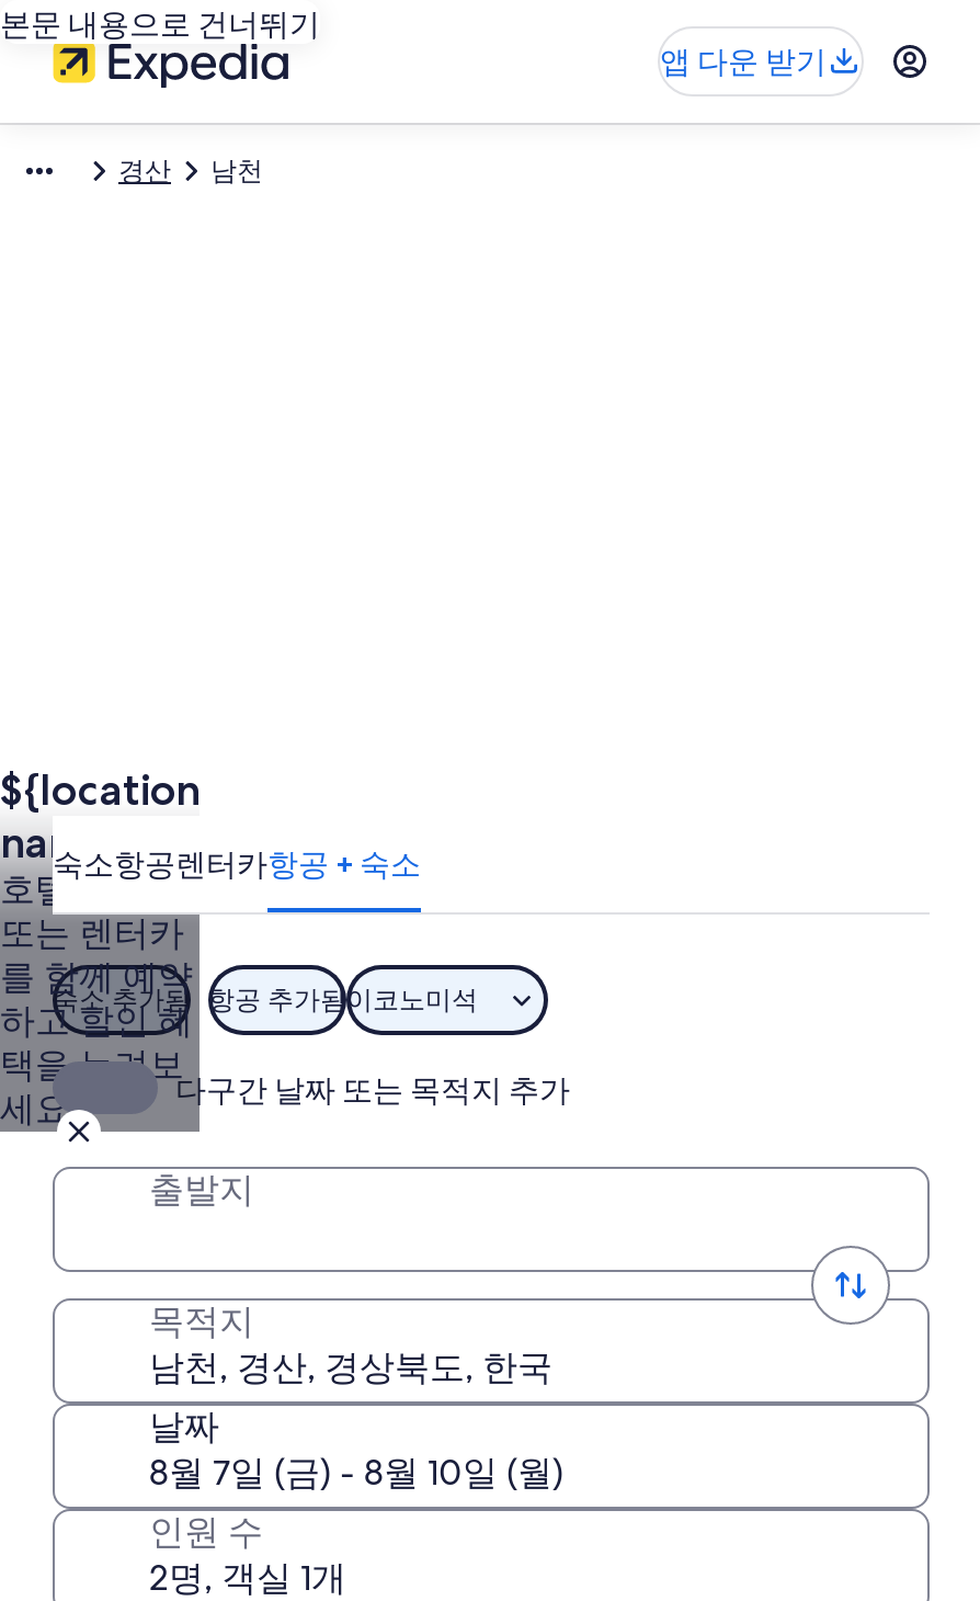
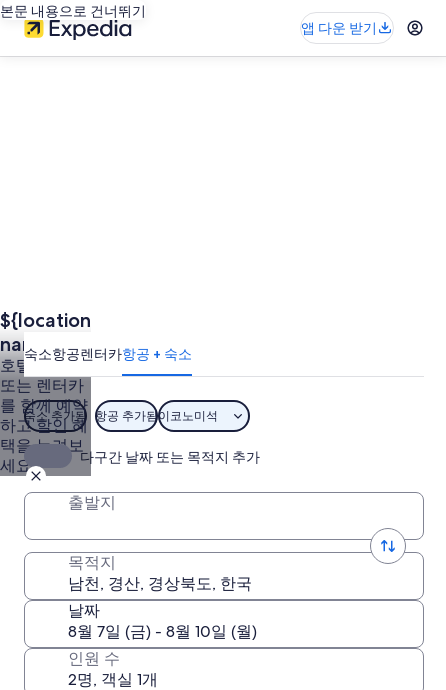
- 경산
- 남천
